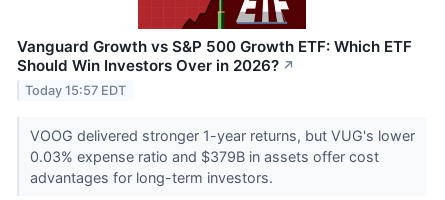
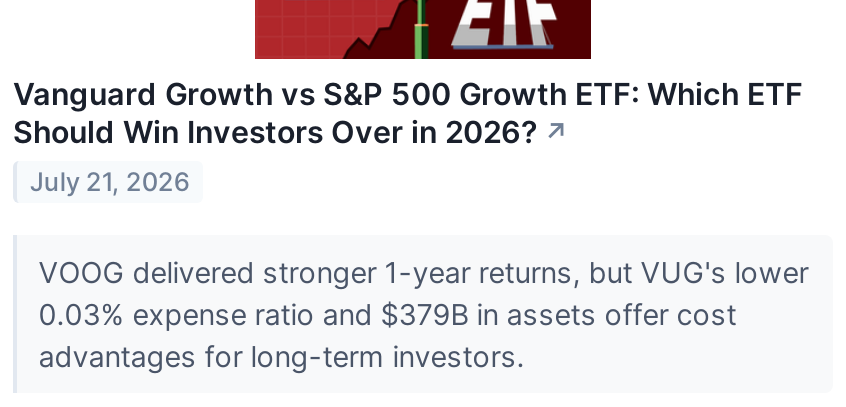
- Today 15:57 EDT
+ July 21, 2026
